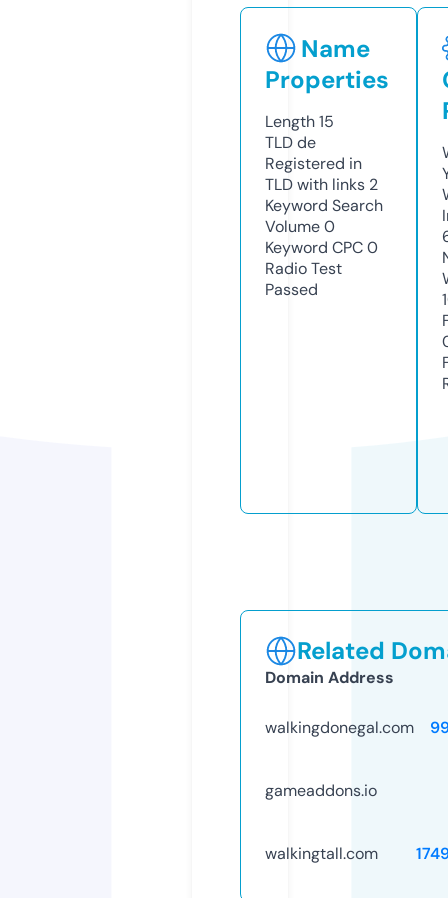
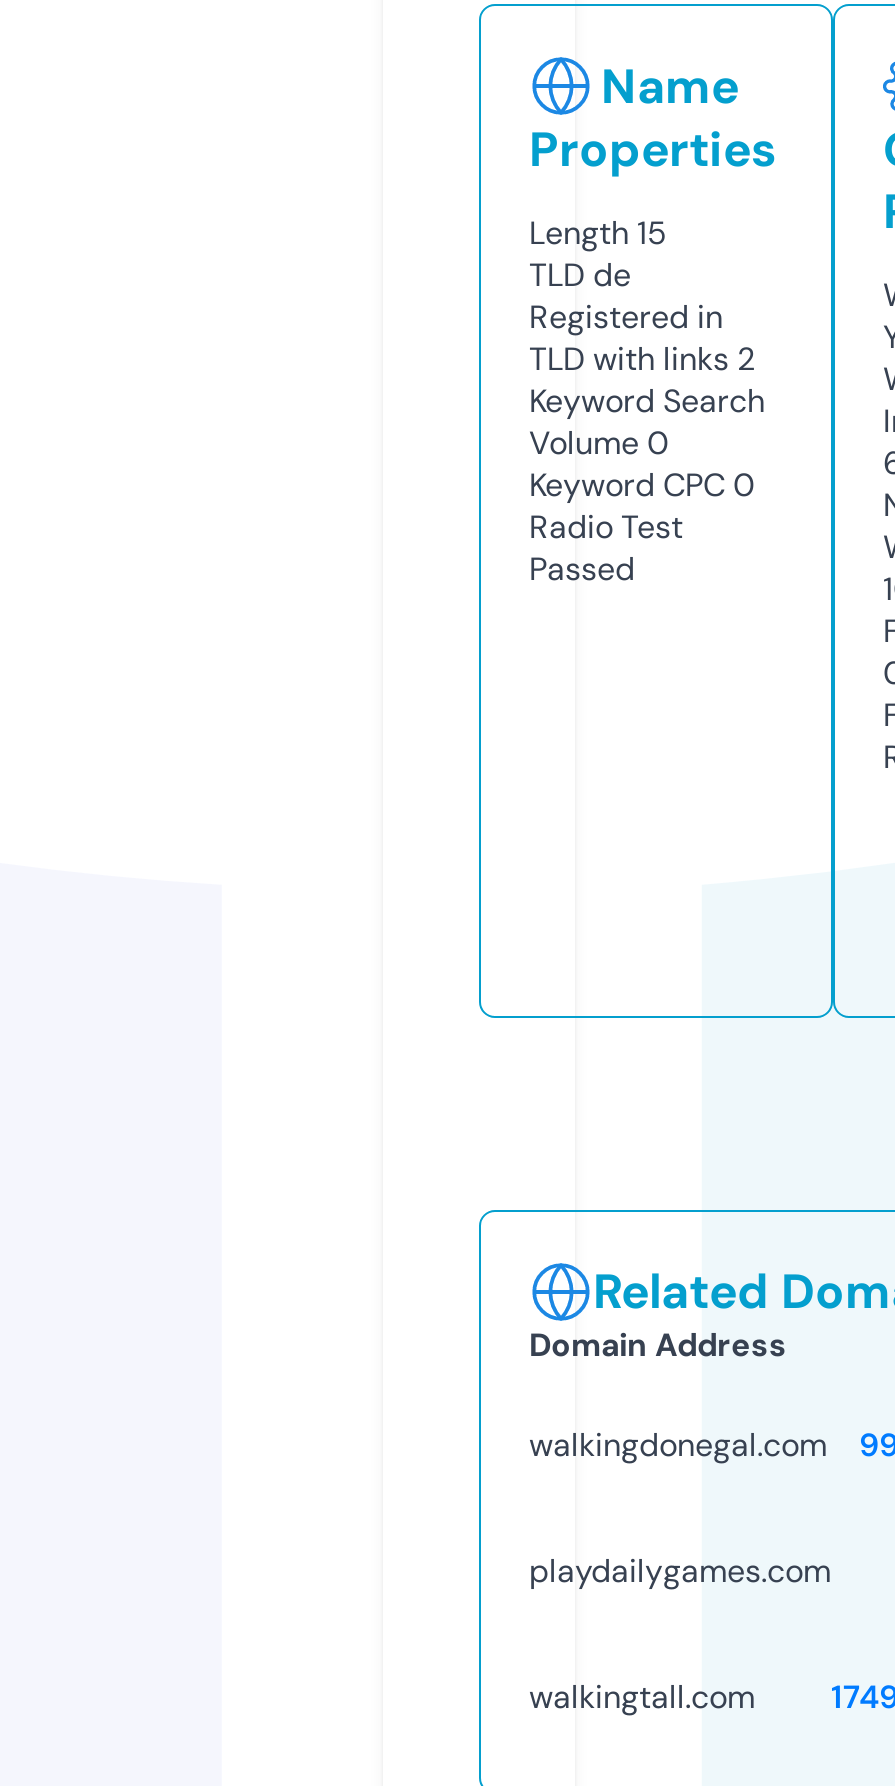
- gameaddons.io
+ playdailygames.com
